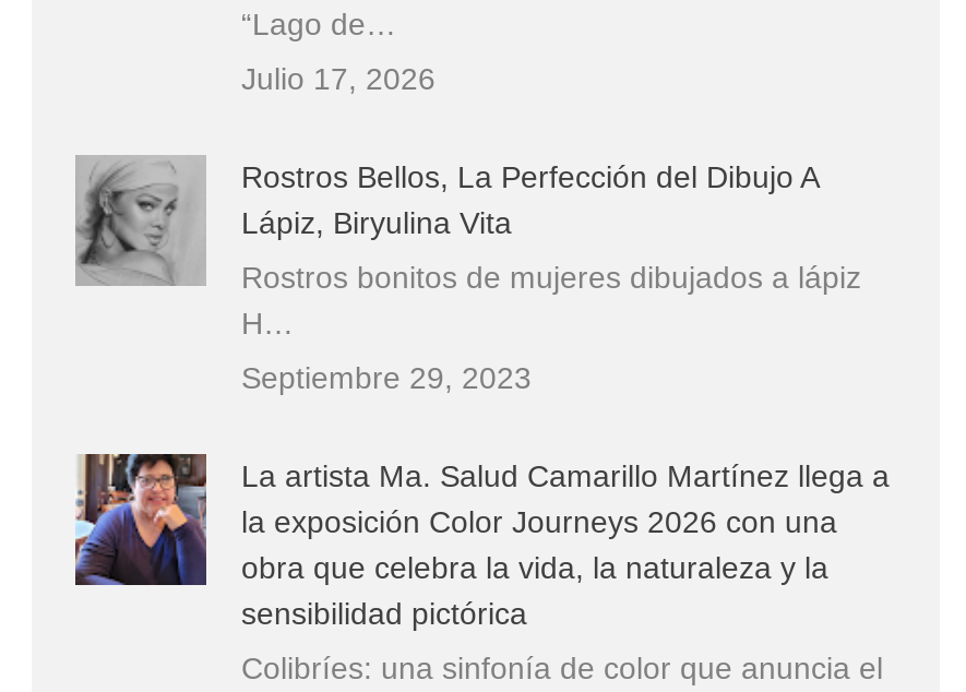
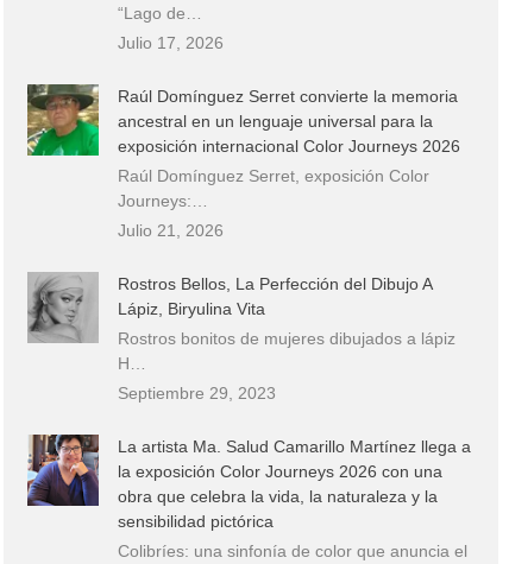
+ [image]
+ Raúl Domínguez Serret convierte la memoria
+ ancestral en un lenguaje universal para la
+ exposición internacional Color Journeys 2026
+ Raúl Domínguez Serret, exposición Color
+ Journeys:…
+ Julio 21, 2026
